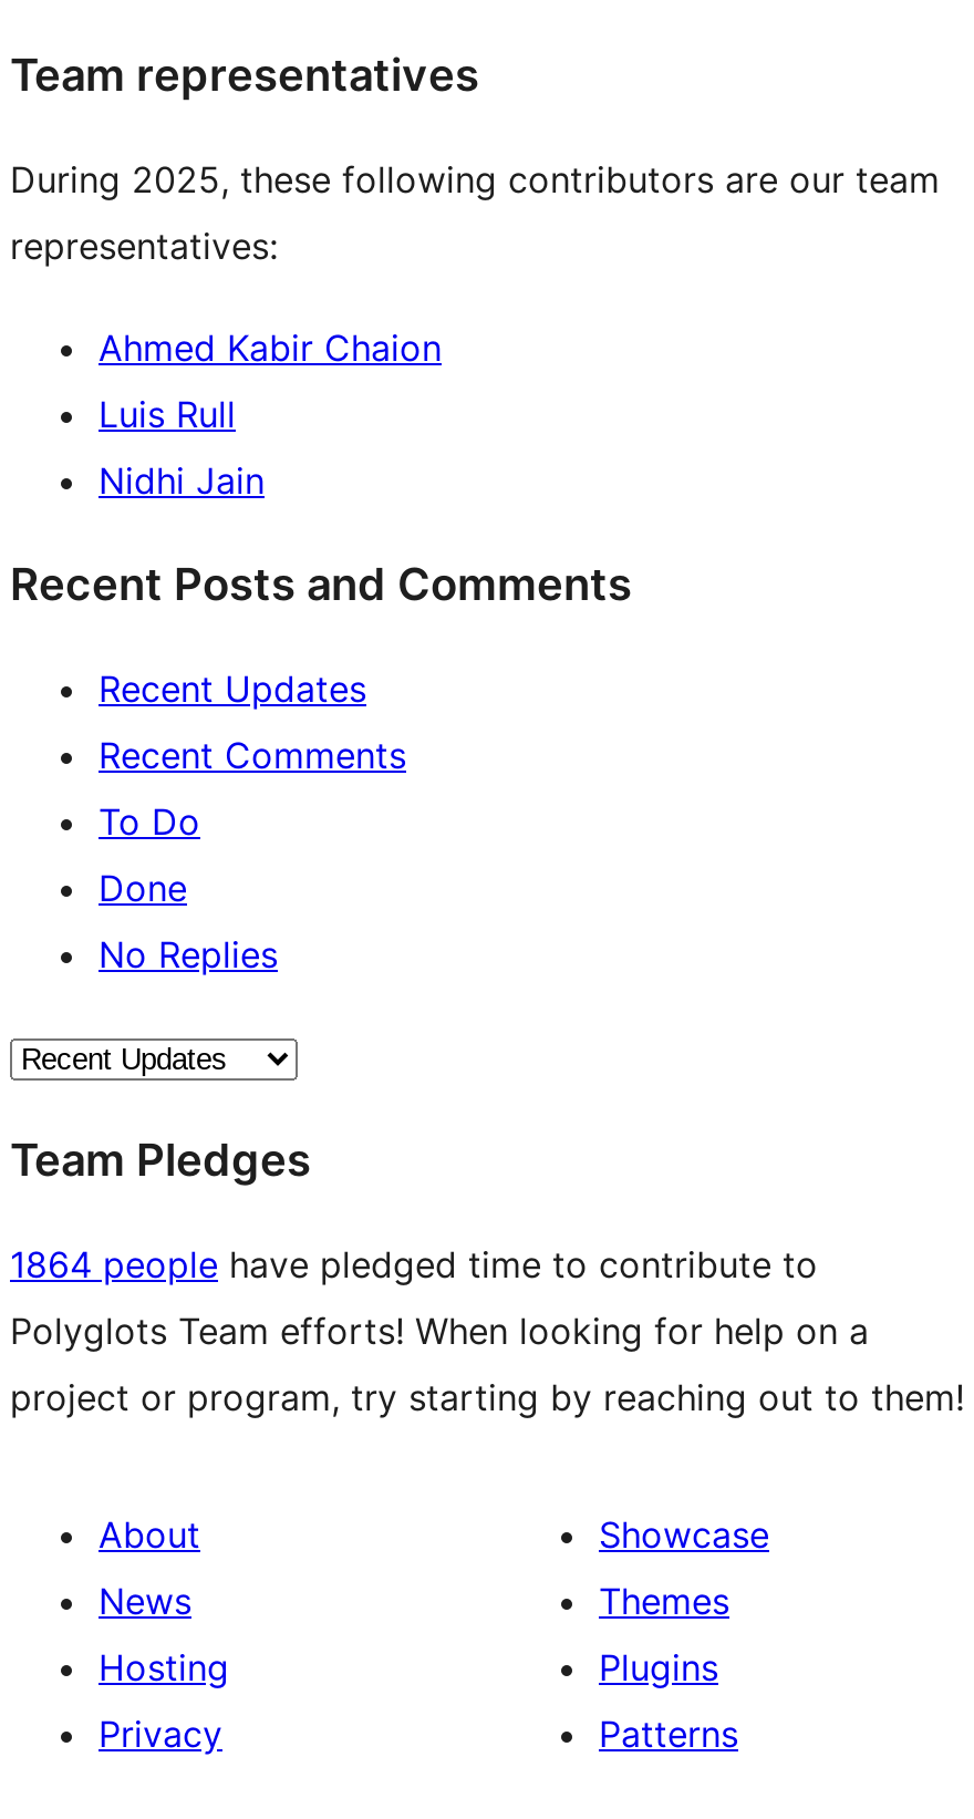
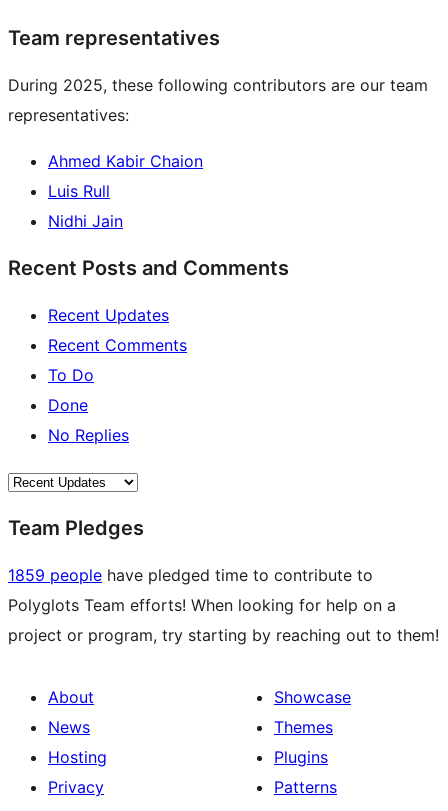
- 1864 people have pledged time to contribute to
+ 1859 people have pledged time to contribute to
